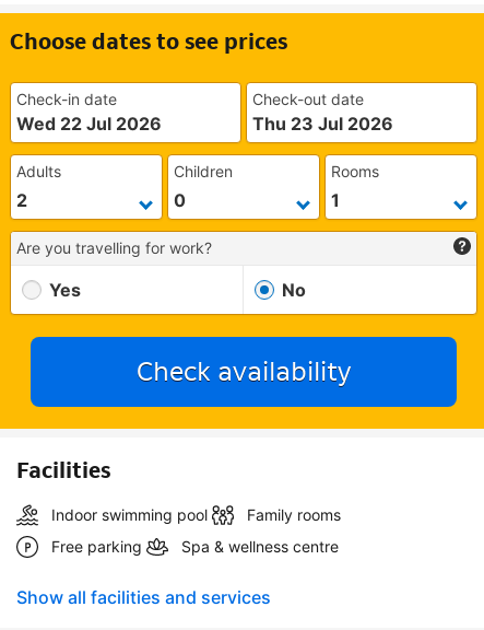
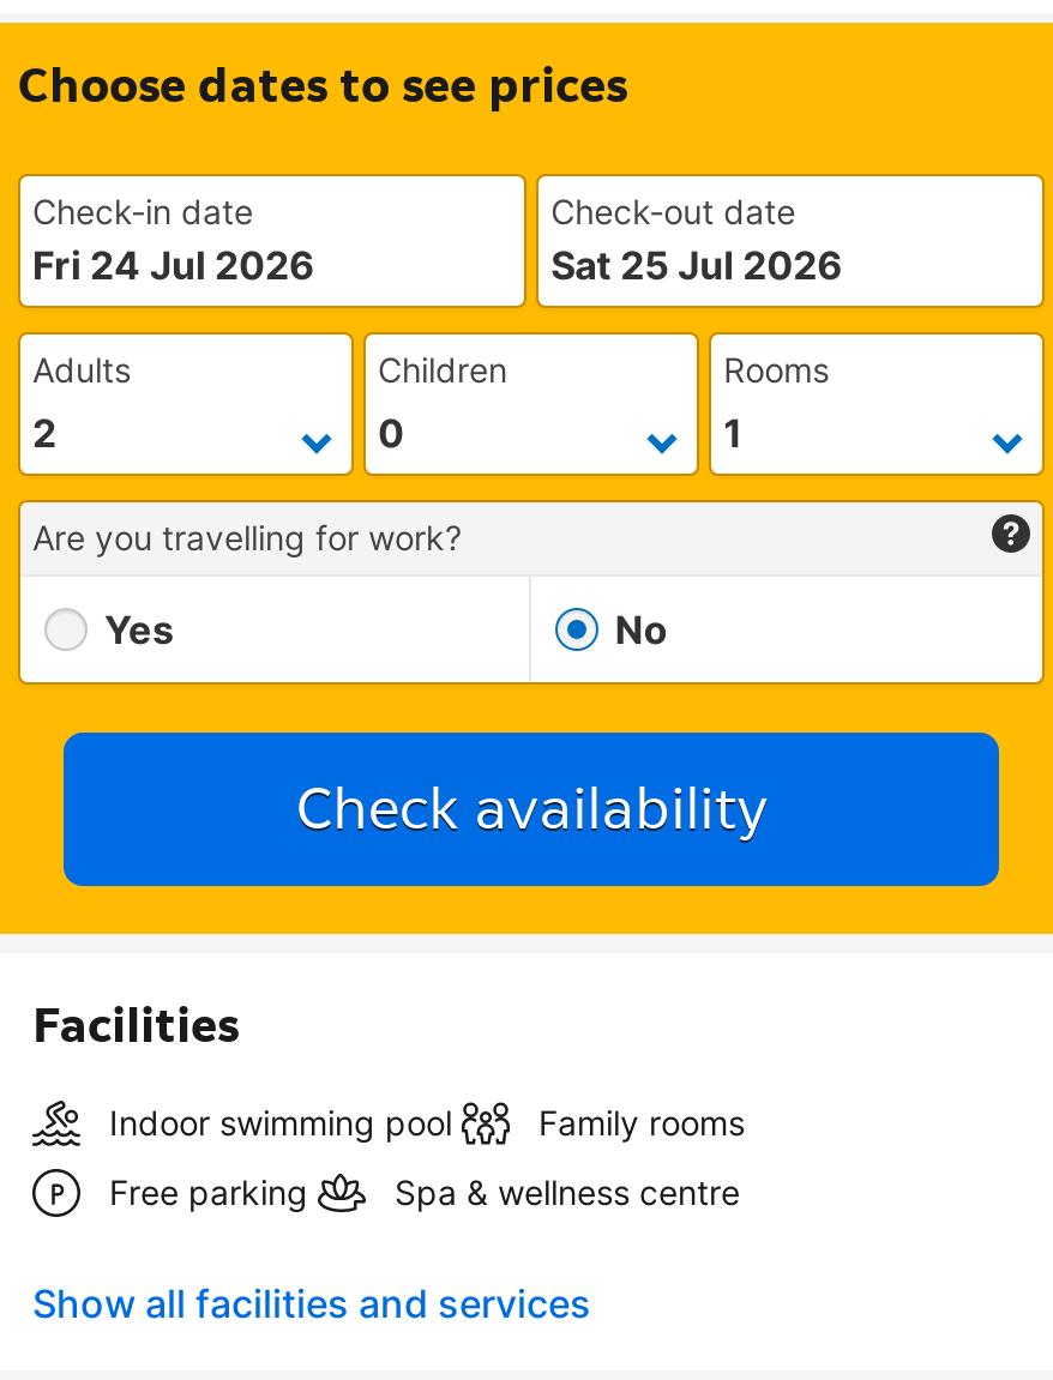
- Wed 22 Jul 2026
+ Fri 24 Jul 2026

- Thu 23 Jul 2026
+ Sat 25 Jul 2026
